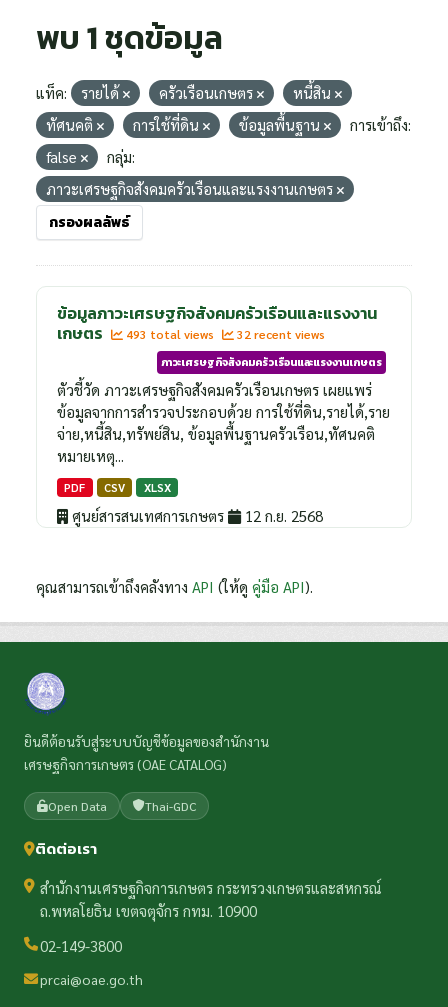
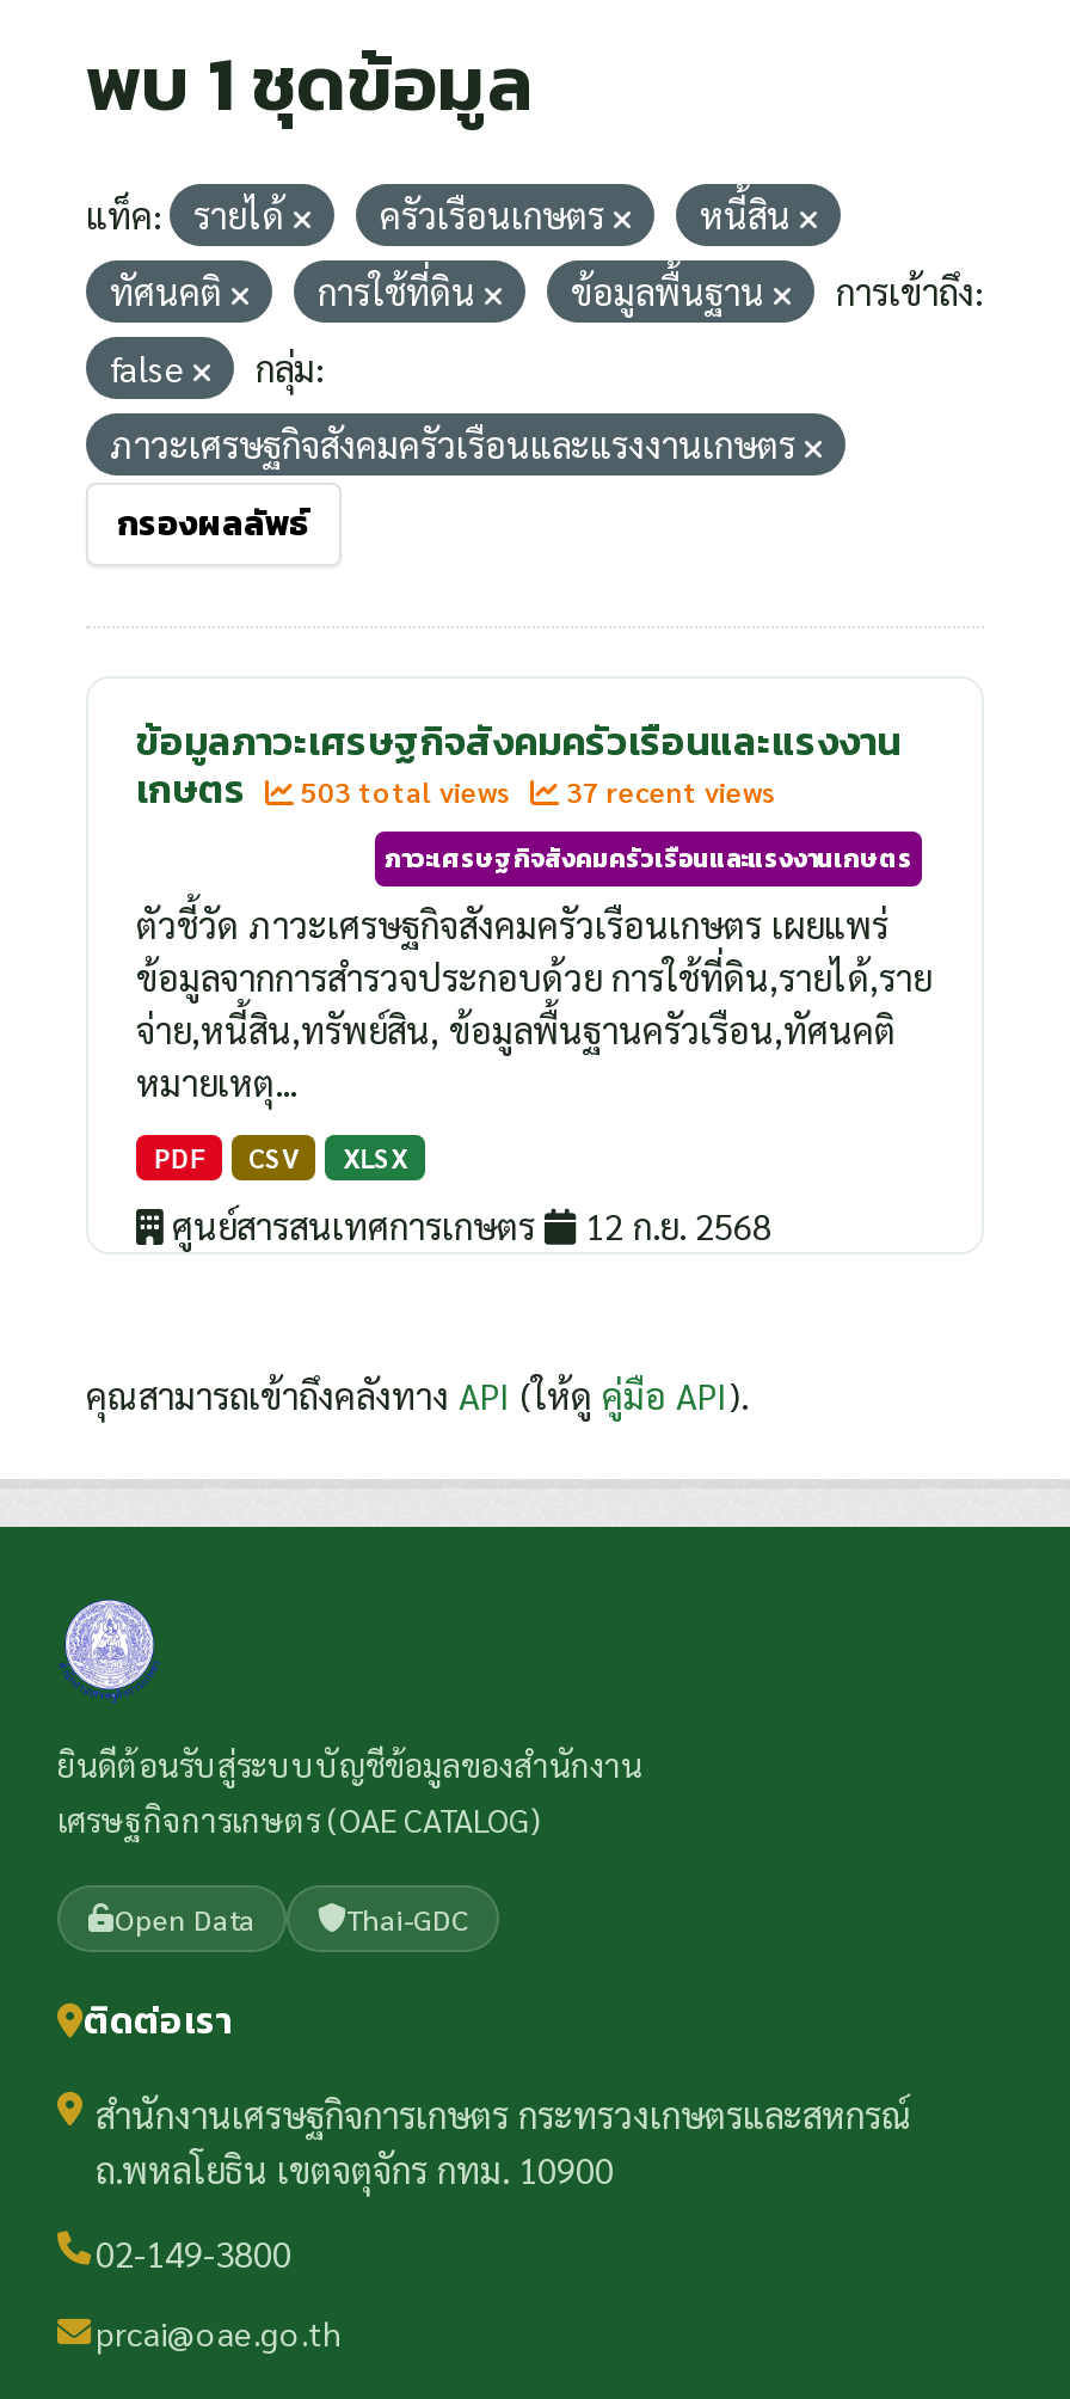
- 493 total views
+ 503 total views

- 32 recent views
+ 37 recent views
